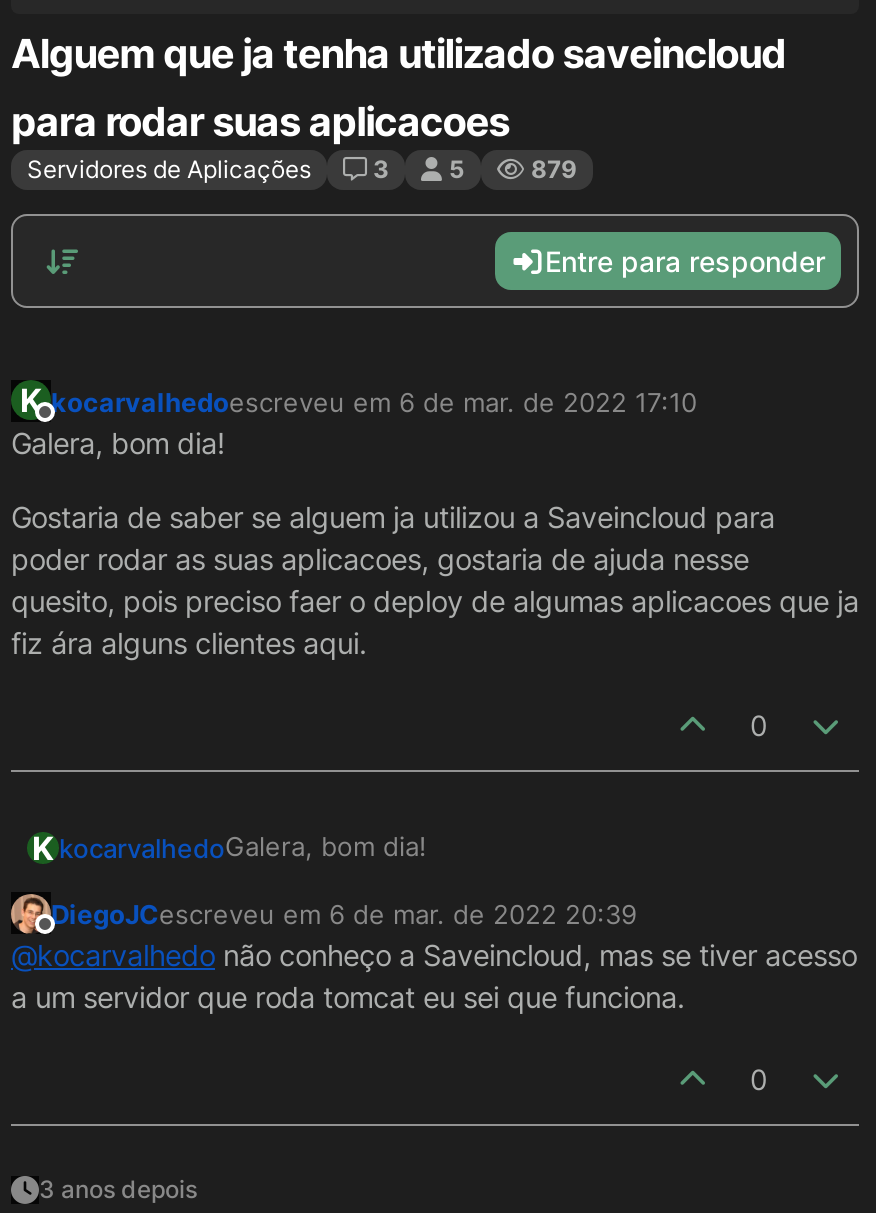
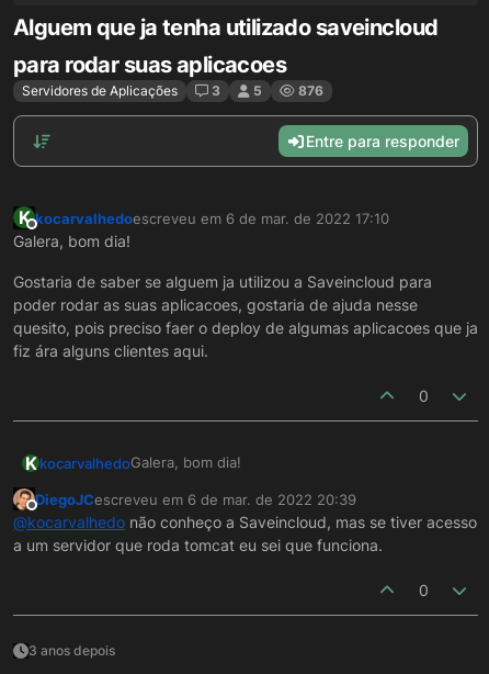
- 879
+ 876
